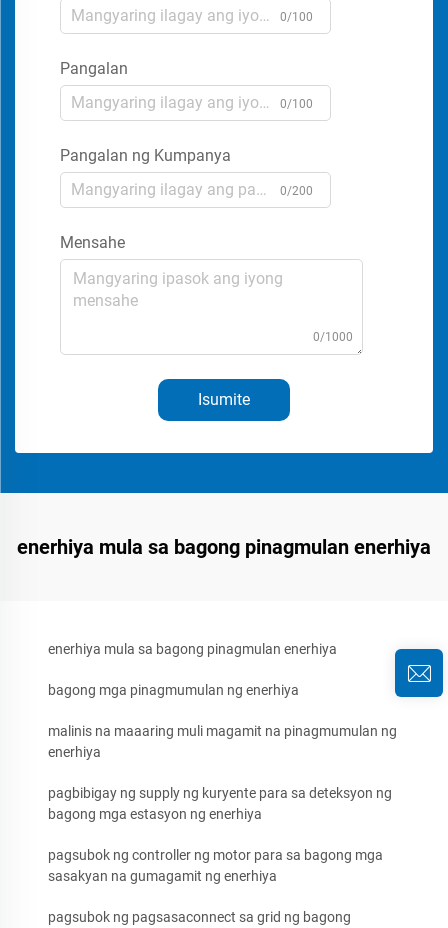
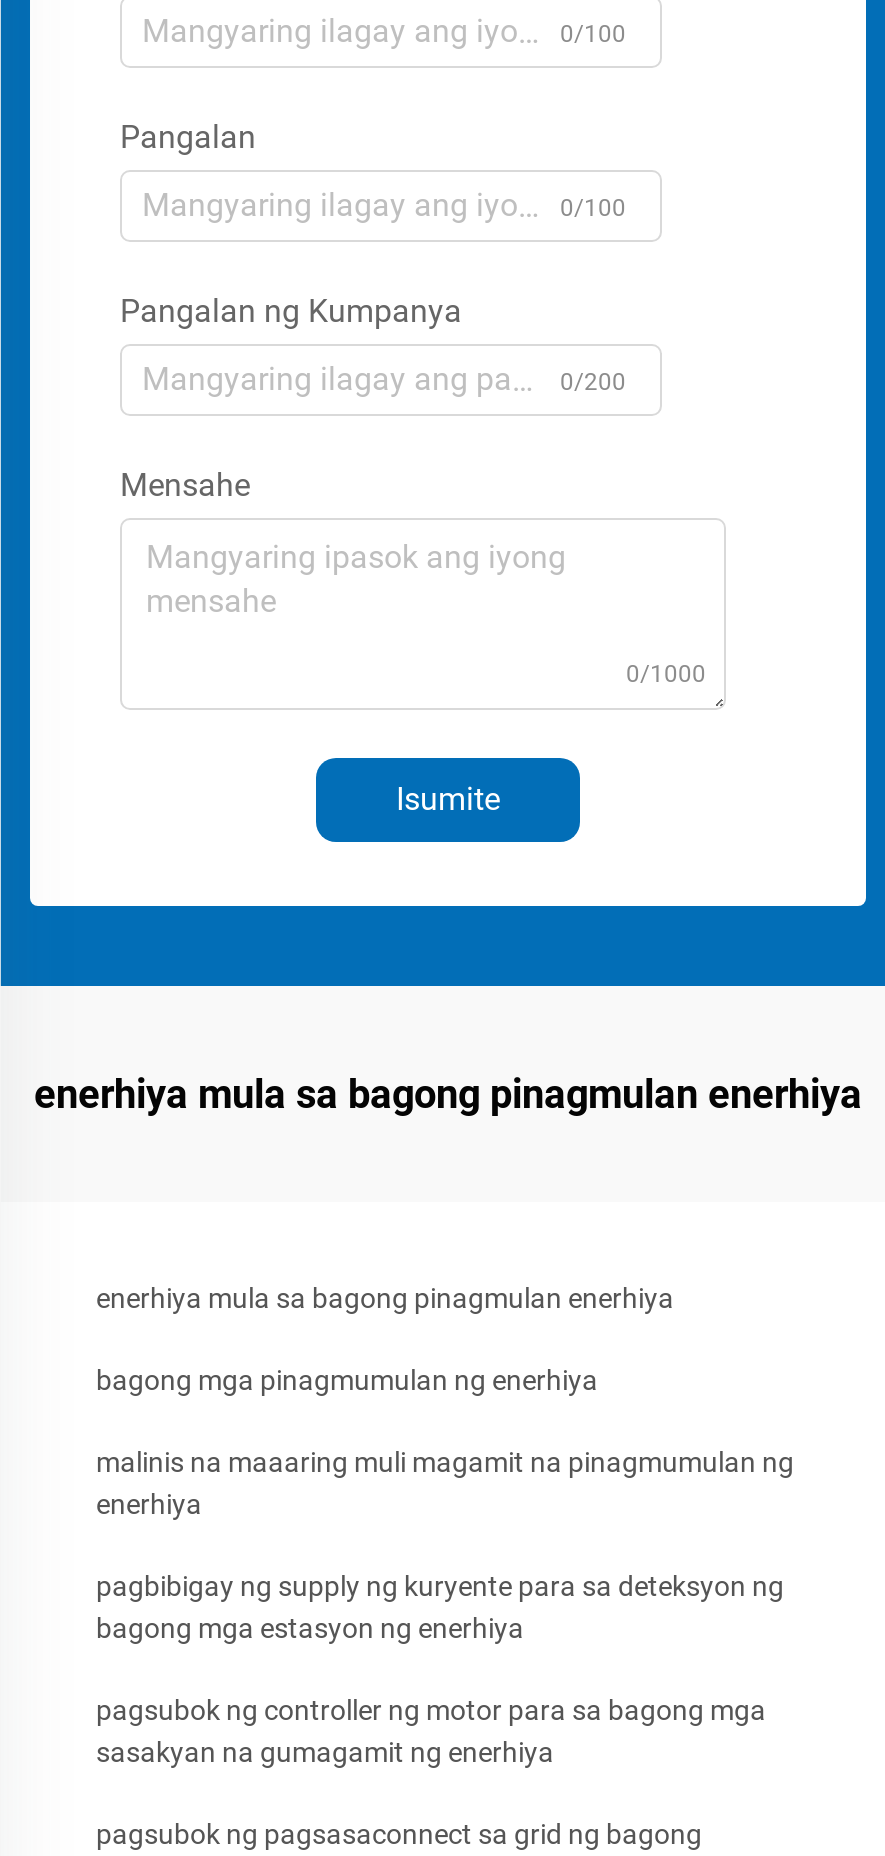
- [image]
